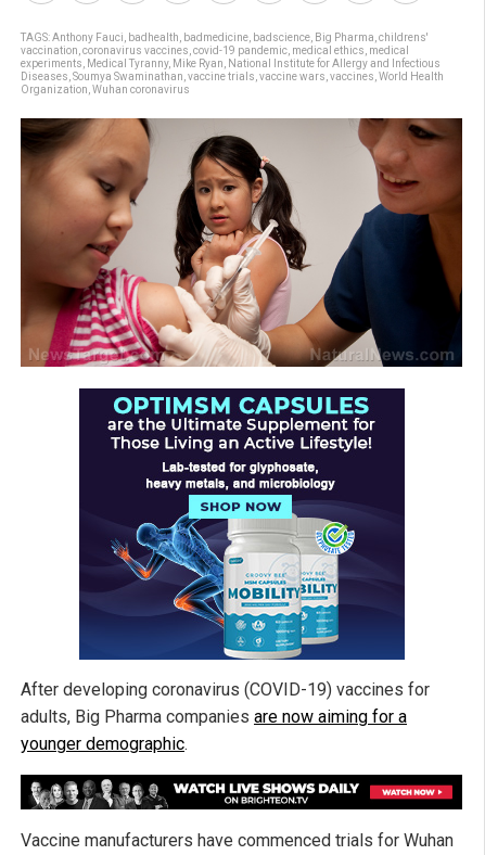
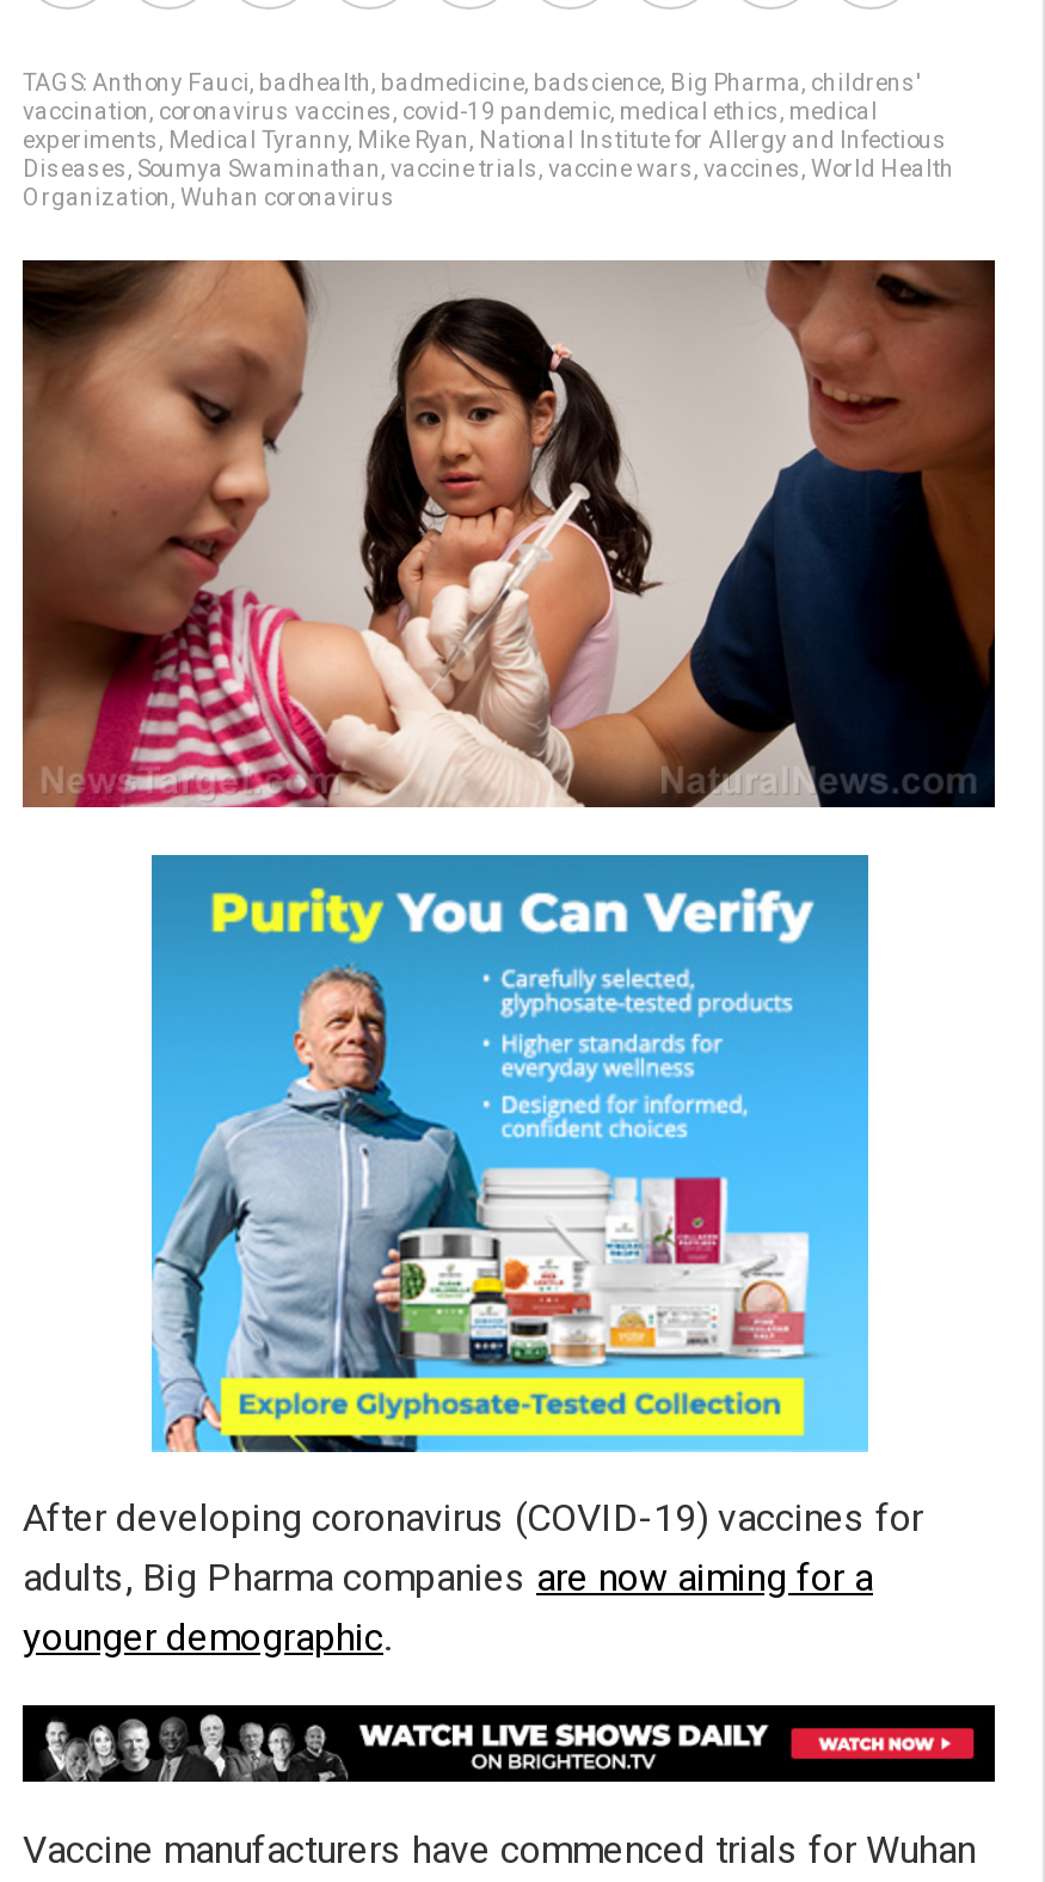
- [image]
+ [image]
